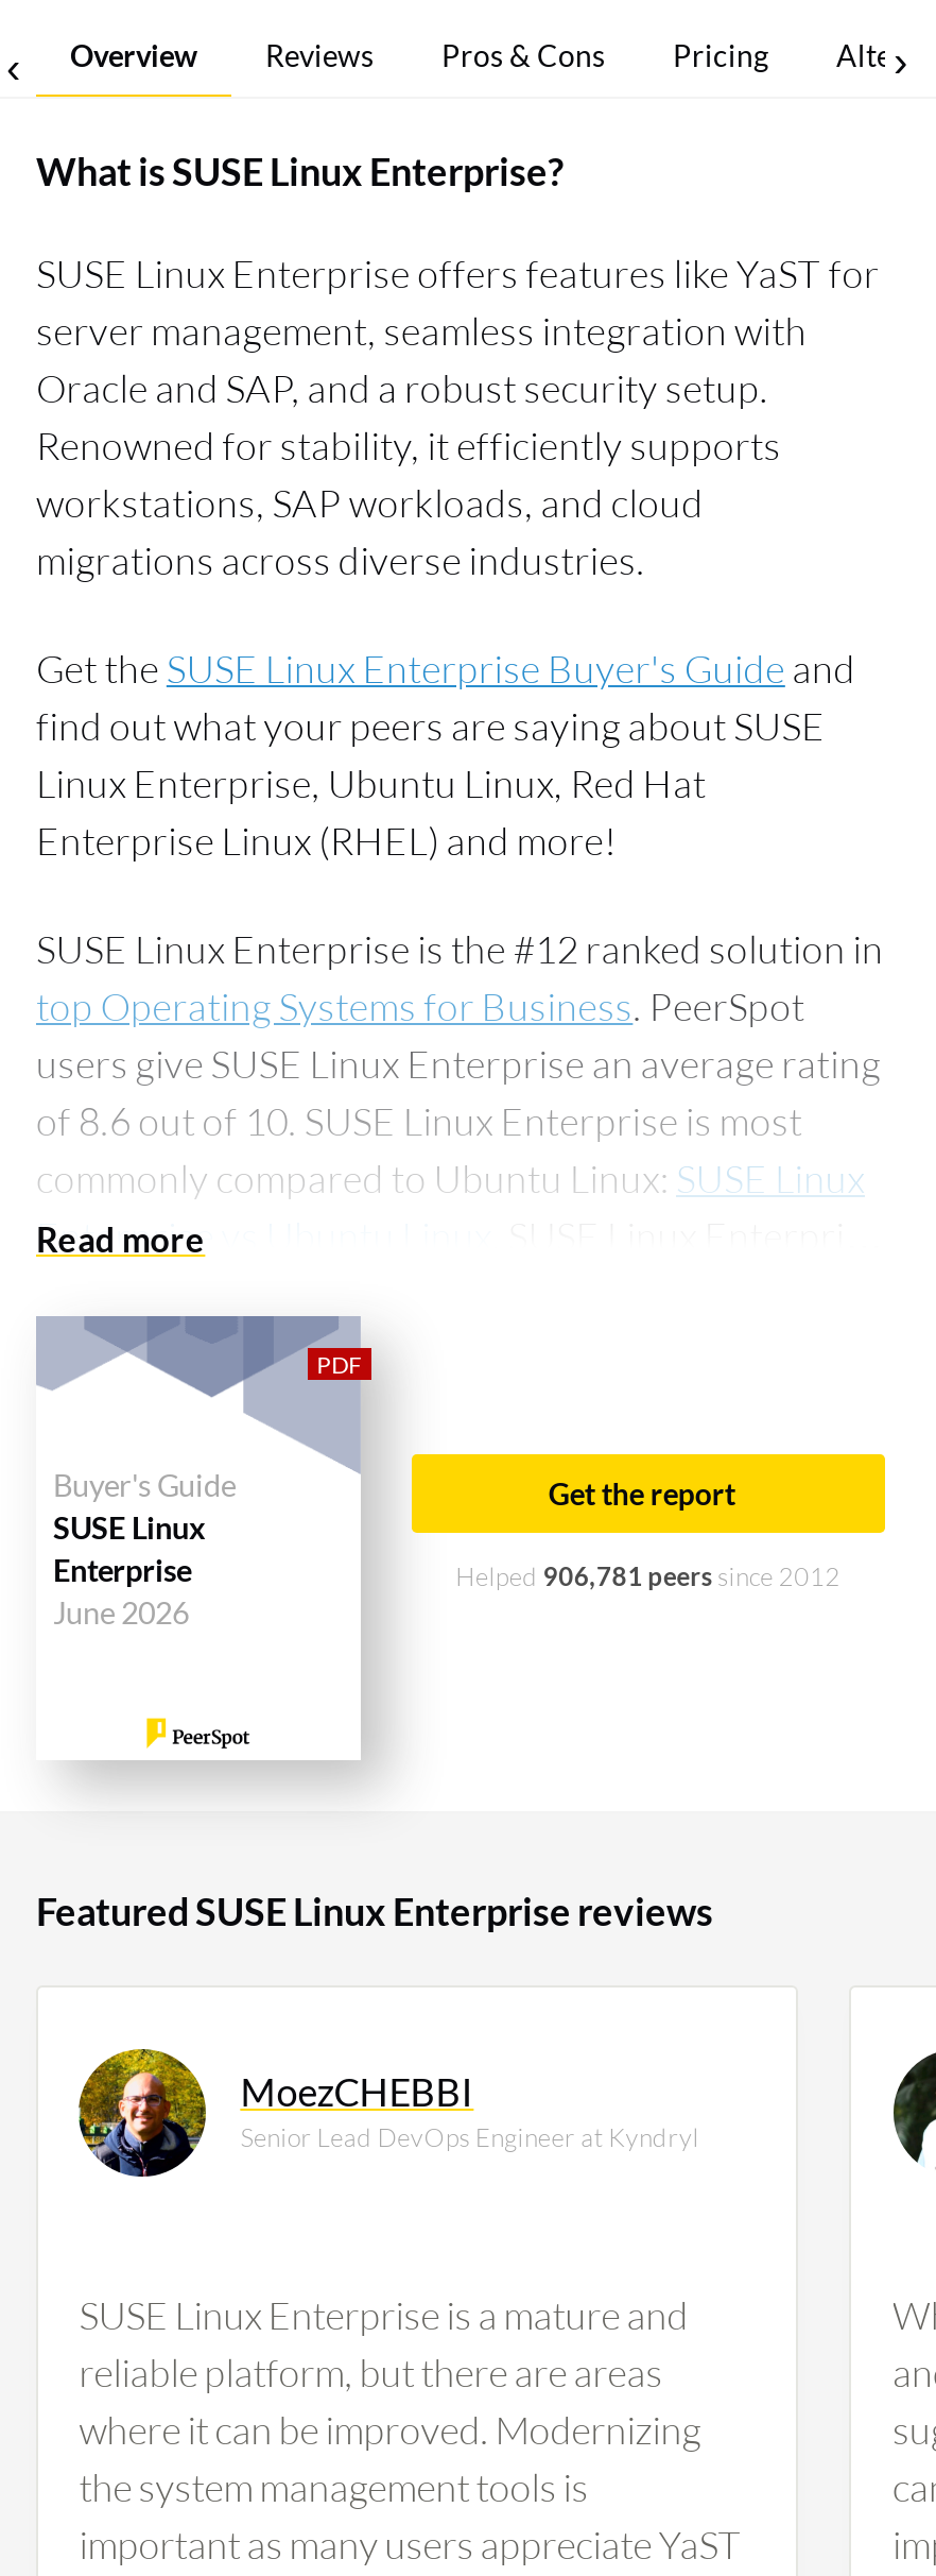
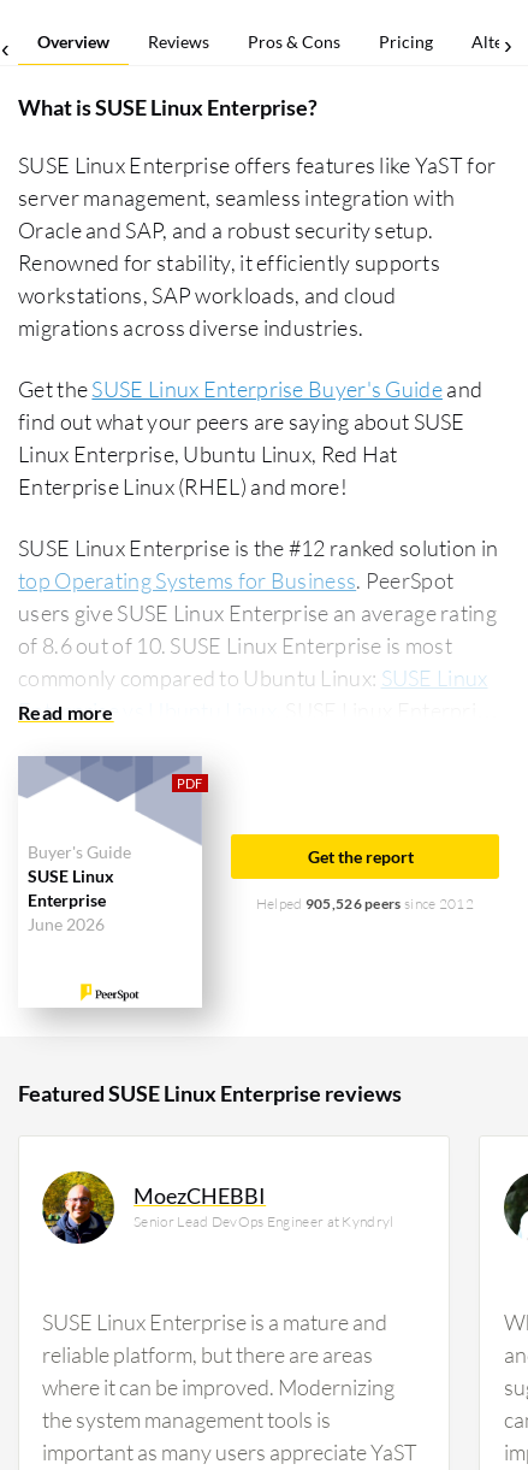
- Helped 906,781 peers since 2012
+ Helped 905,526 peers since 2012
